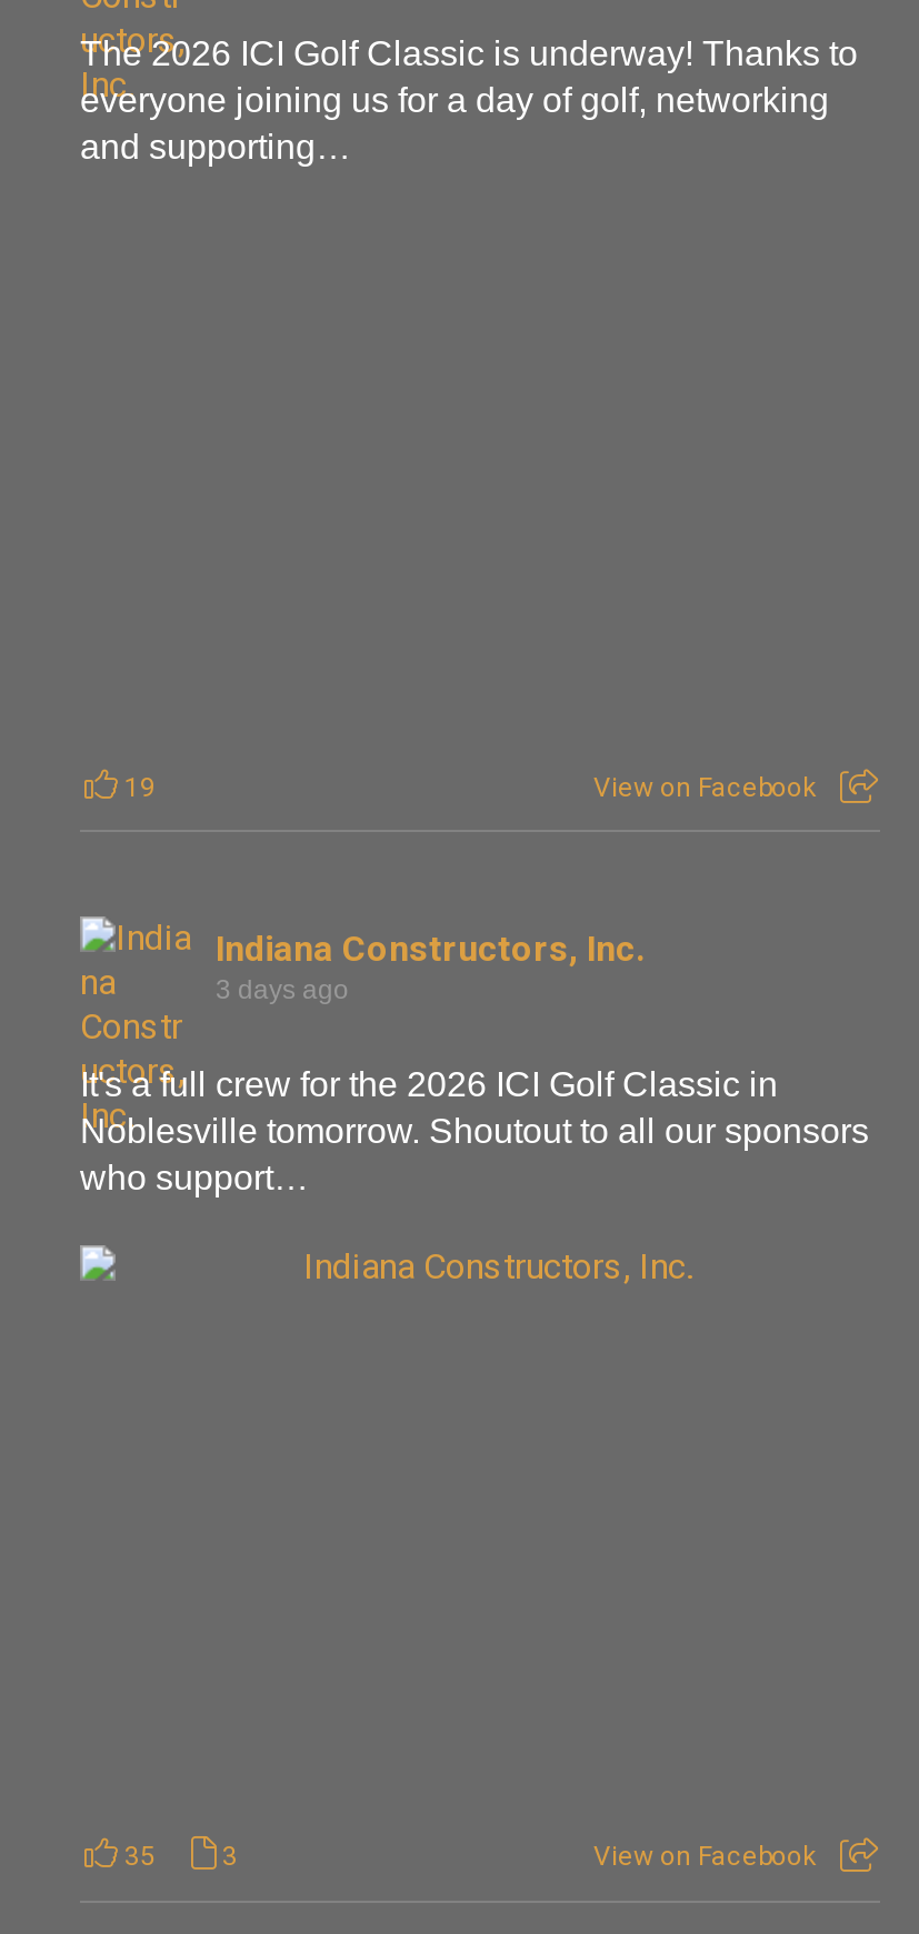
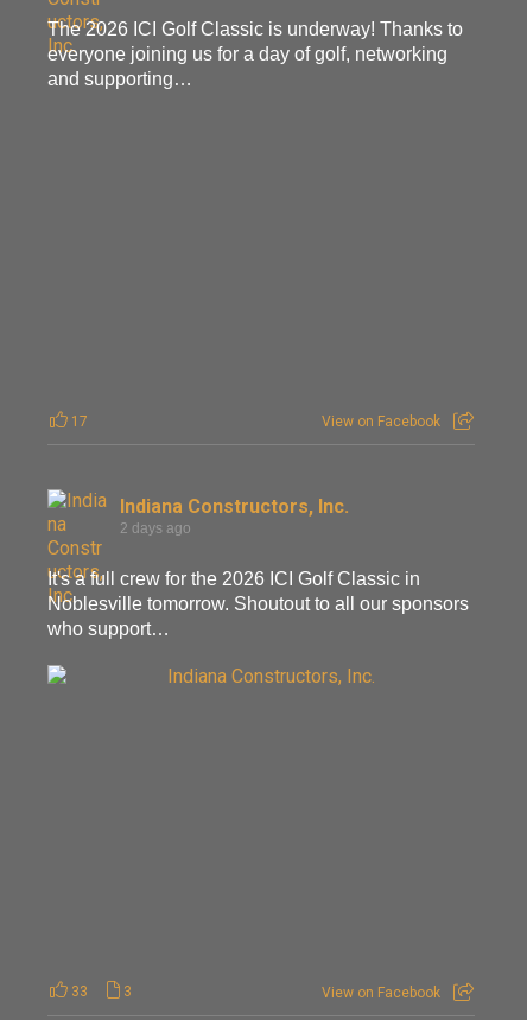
- 19
+ 17

- 3 days ago
+ 2 days ago

- 35
+ 33
